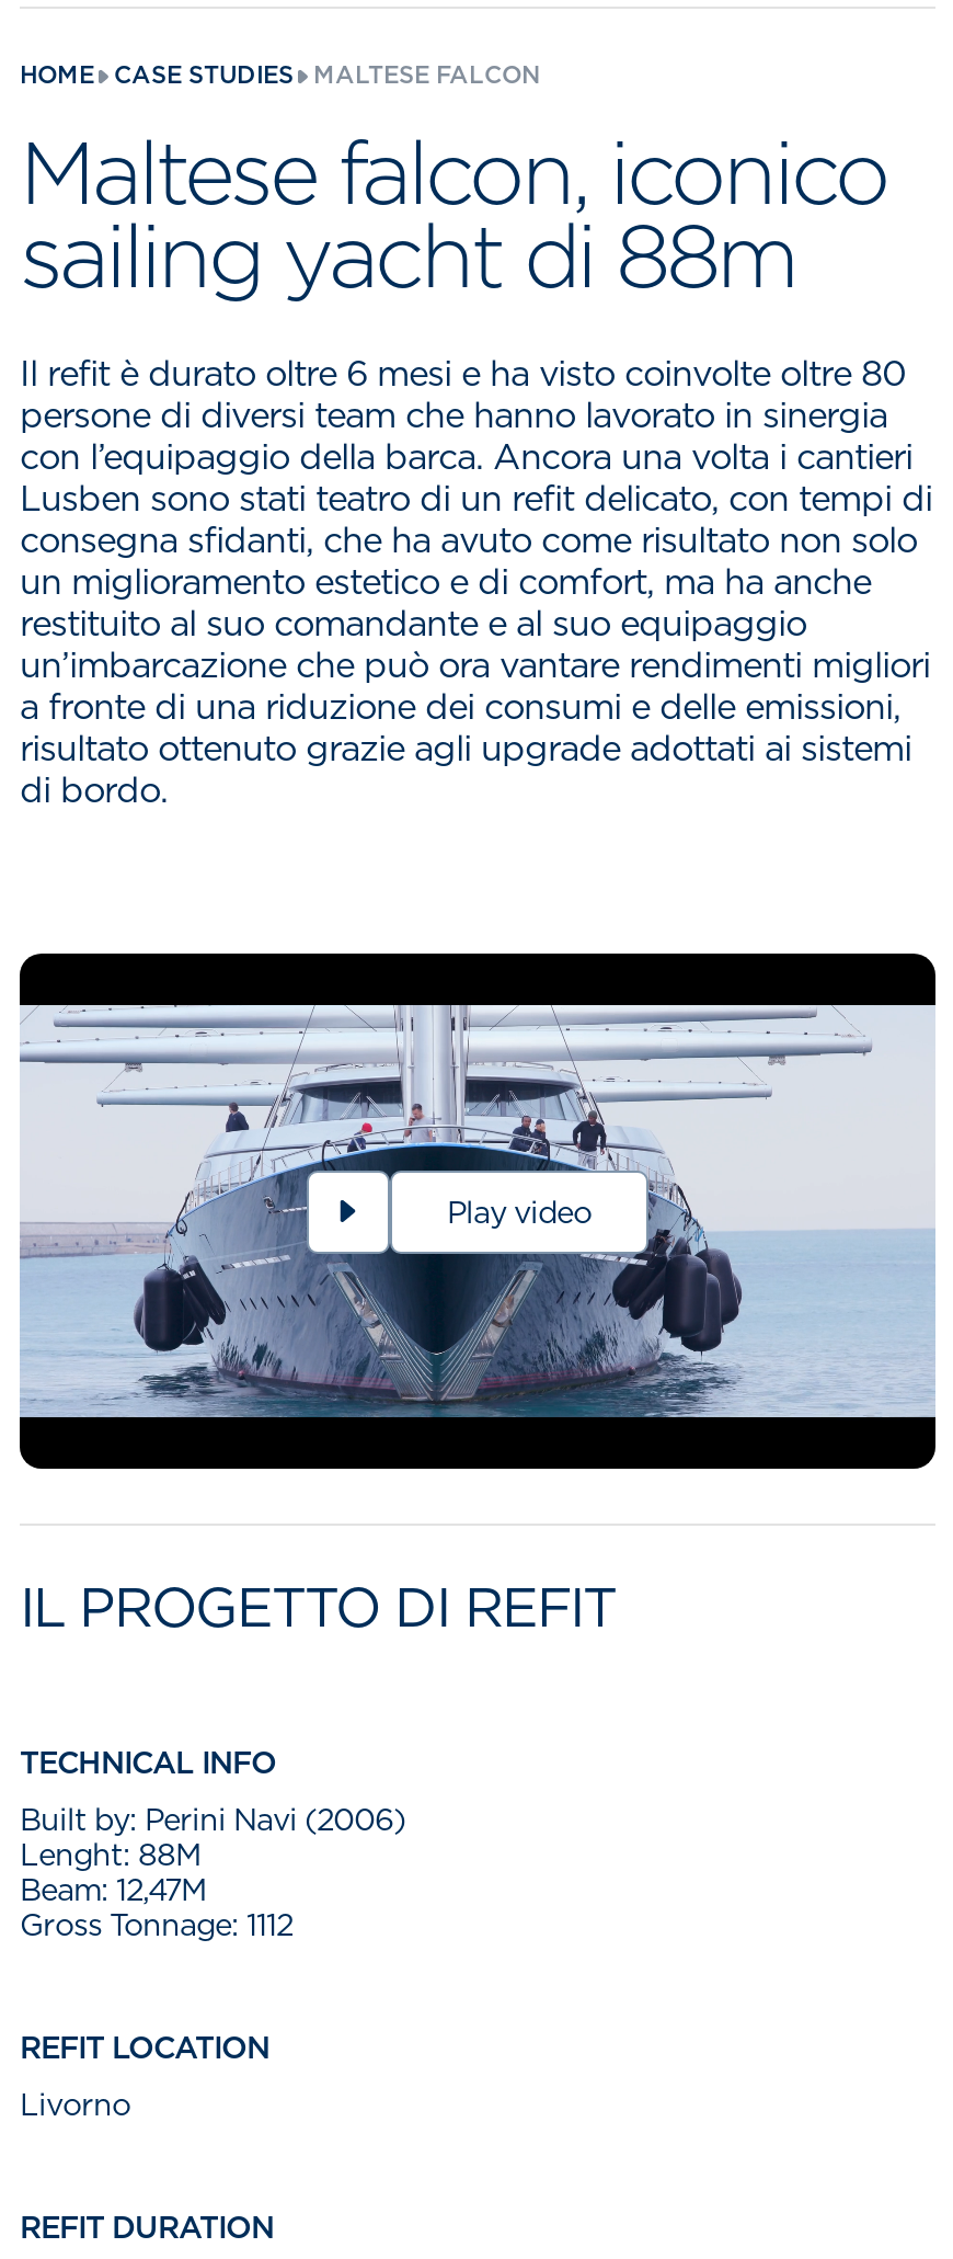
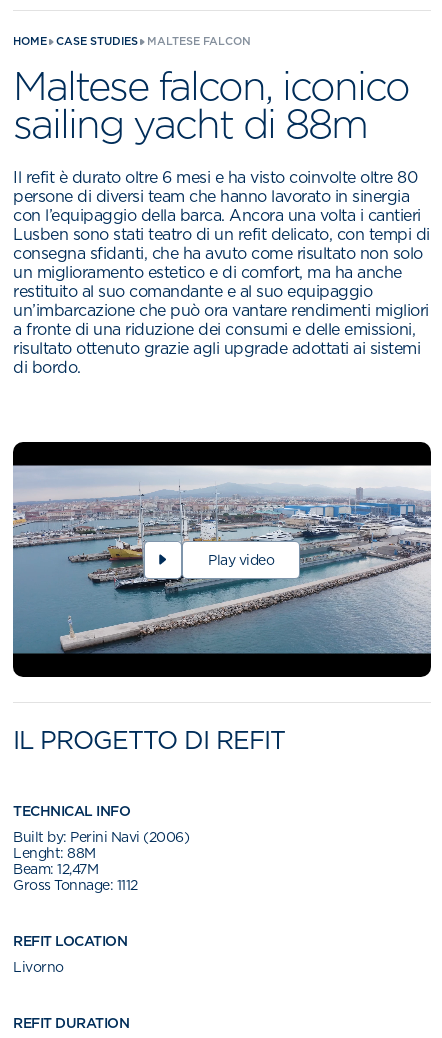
- [image]
+ [image]
